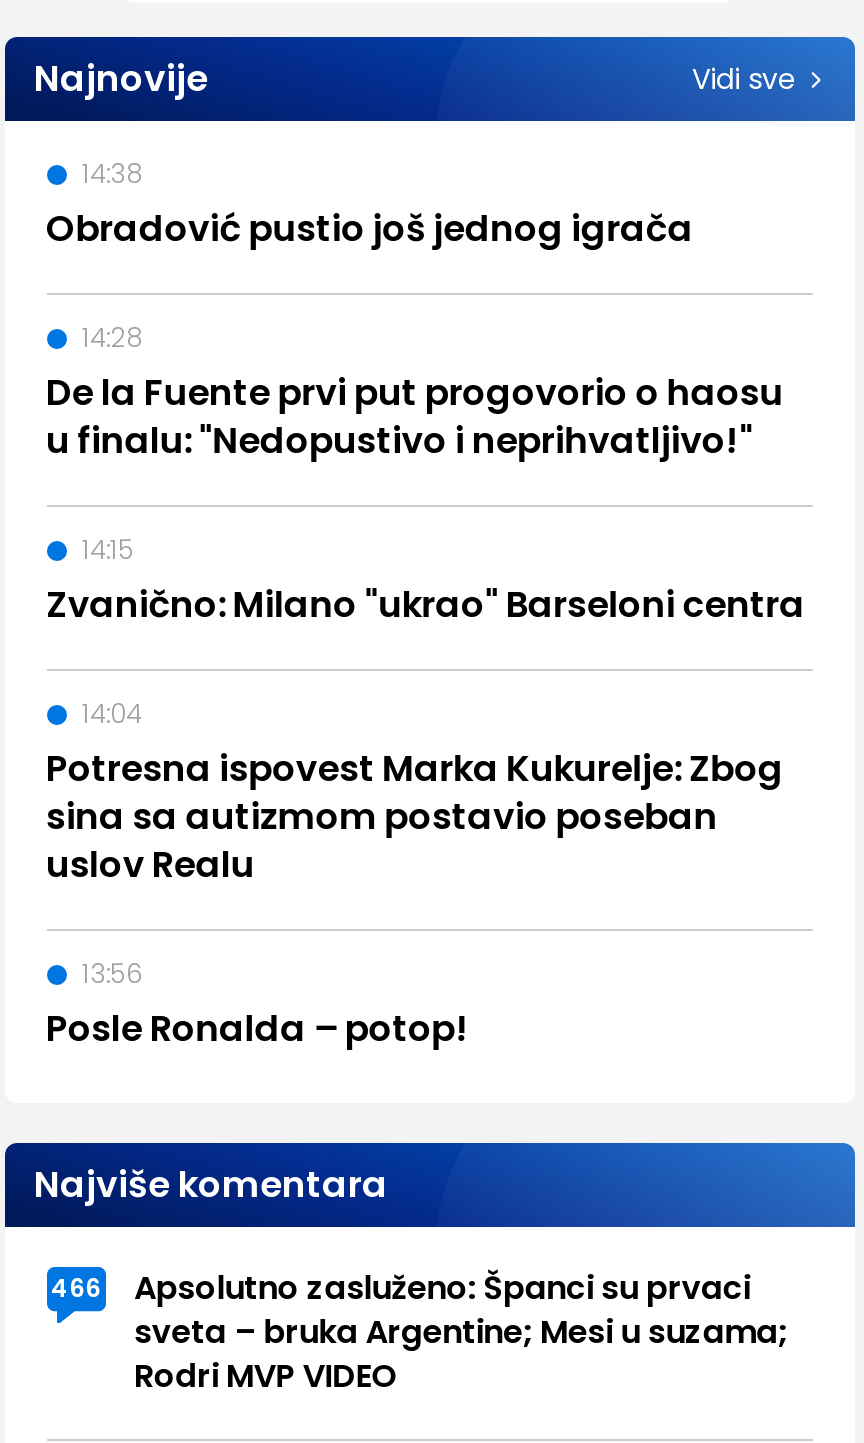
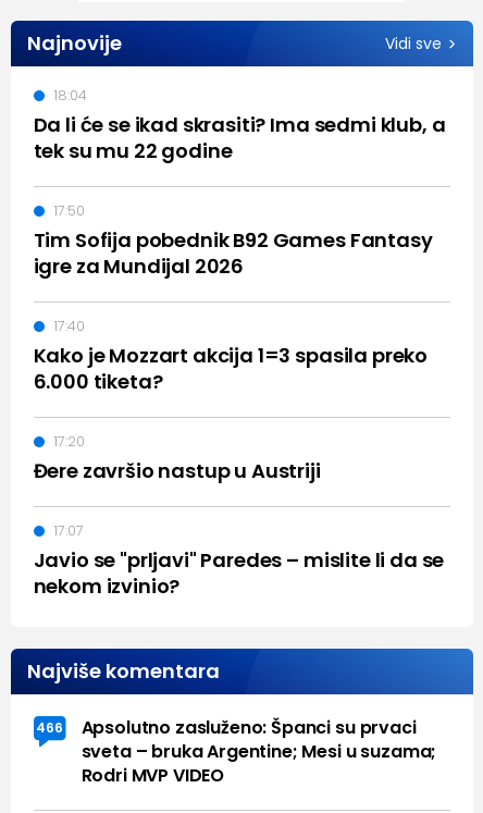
- 14:38
+ 18:04

- Obradović pustio još jednog igrača
+ Da li će se ikad skrasiti? Ima sedmi klub, a
+ tek su mu 22 godine

- 14:28
+ 17:50

- De la Fuente prvi put progovorio o haosu
- u finalu: "Nedopustivo i neprihvatljivo!"
+ Tim Sofija pobednik B92 Games Fantasy
+ igre za Mundijal 2026

- 14:15
+ 17:40

- Zvanično: Milano "ukrao" Barseloni centra
+ Kako je Mozzart akcija 1=3 spasila preko
+ 6.000 tiketa?

- 14:04
+ 17:20

- Potresna ispovest Marka Kukurelje: Zbog
- sina sa autizmom postavio poseban
- uslov Realu
+ Đere završio nastup u Austriji

- 13:56
+ 17:07

- Posle Ronalda – potop!
+ Javio se "prljavi" Paredes – mislite li da se
+ nekom izvinio?
